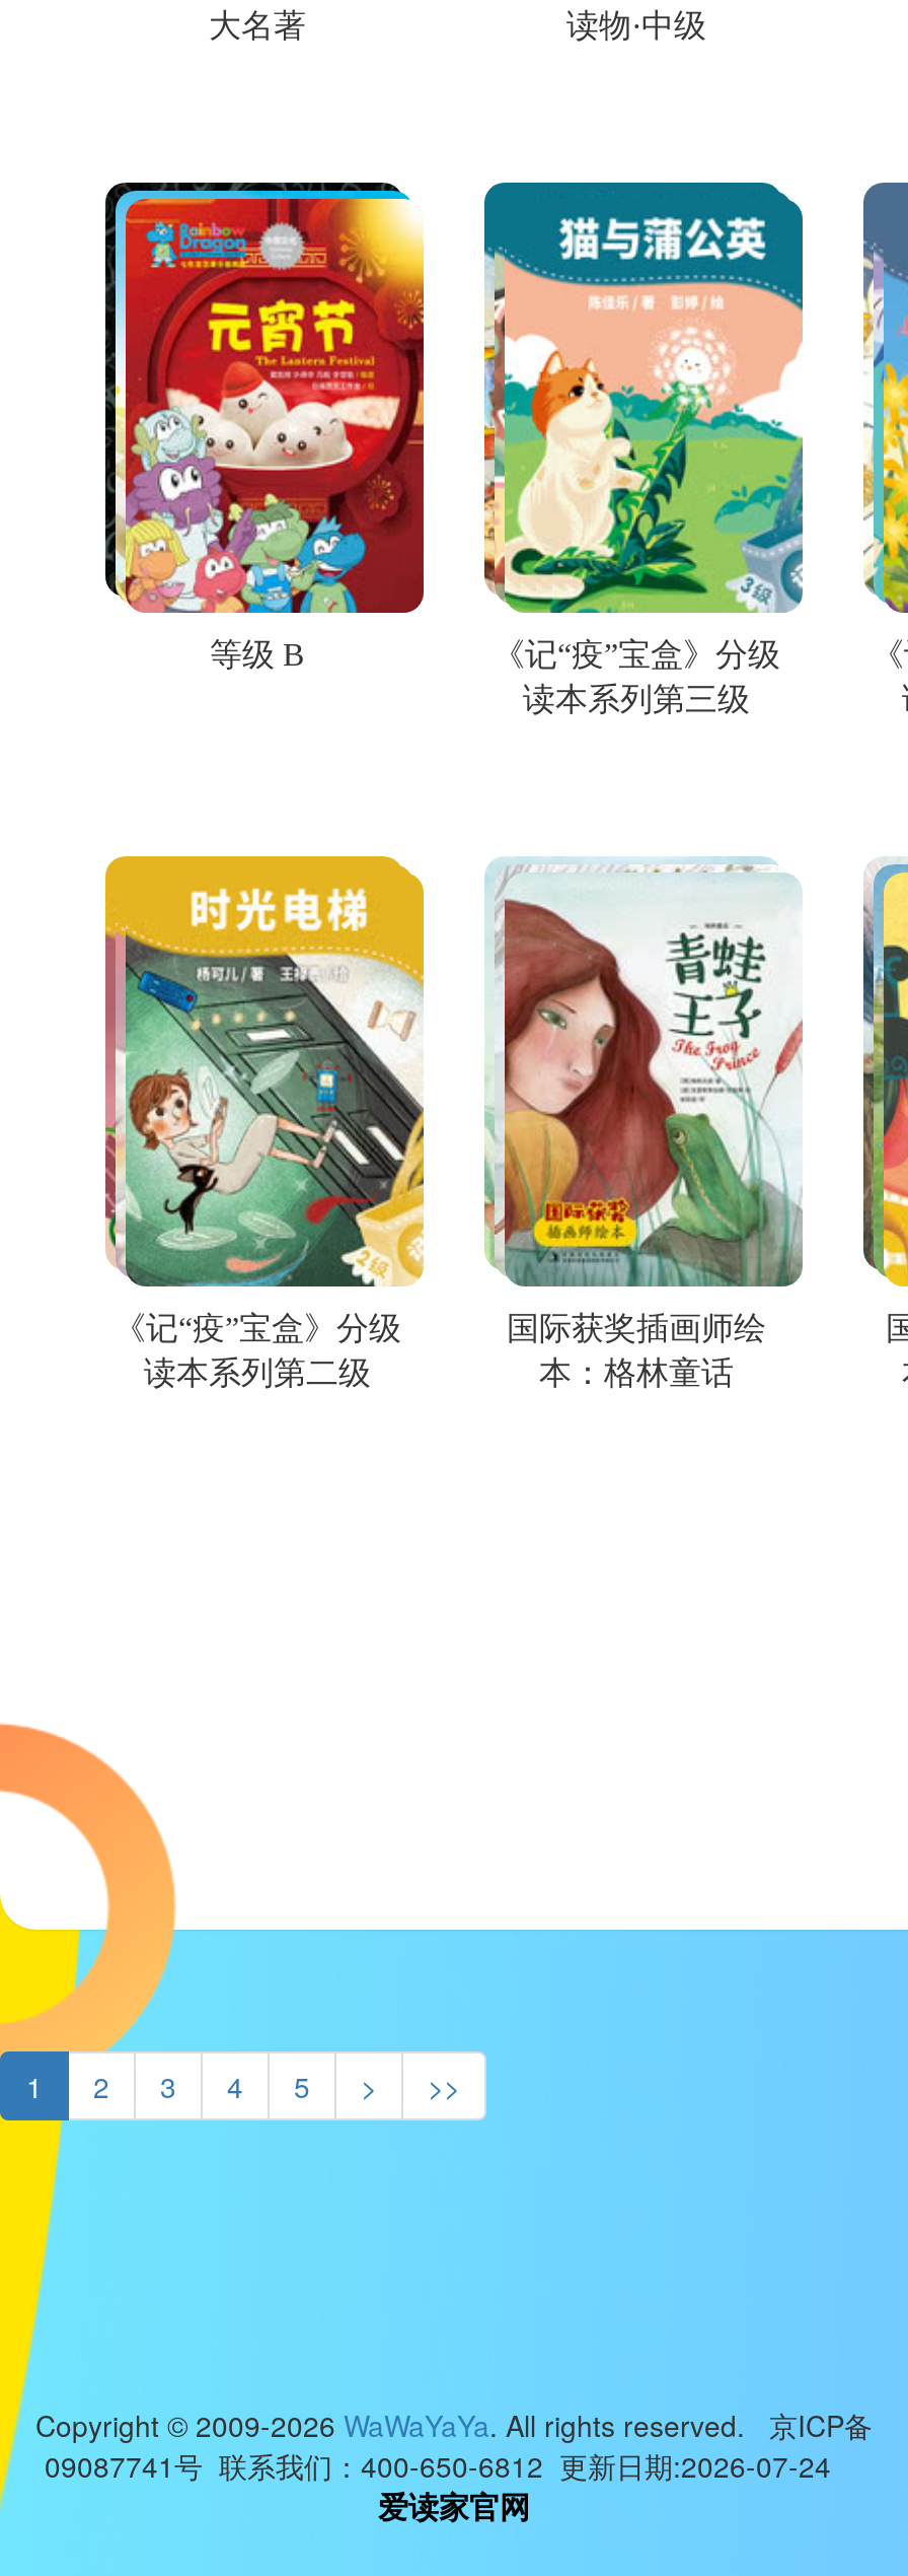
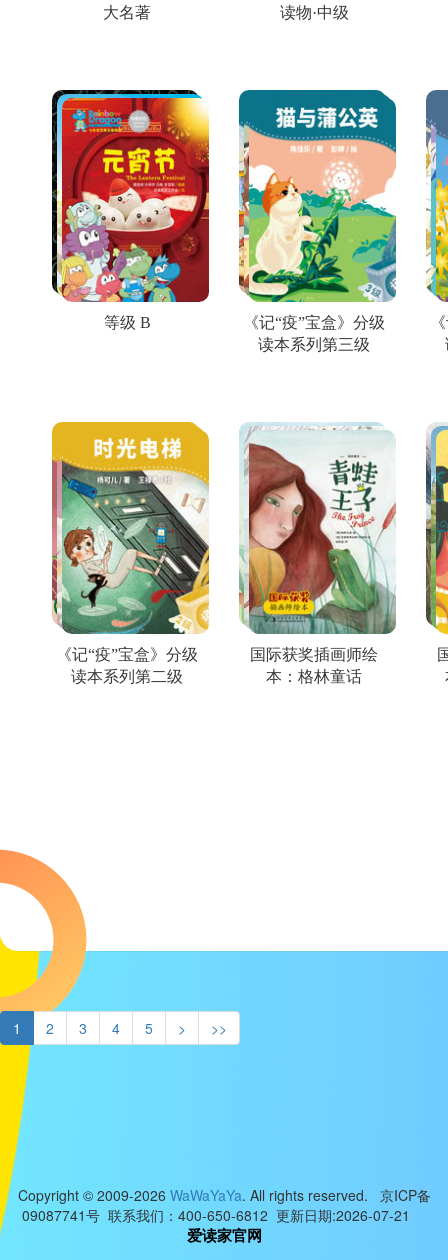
- 09087741号 联系我们：400-650-6812 更新日期:2026-07-24
+ 09087741号 联系我们：400-650-6812 更新日期:2026-07-21
